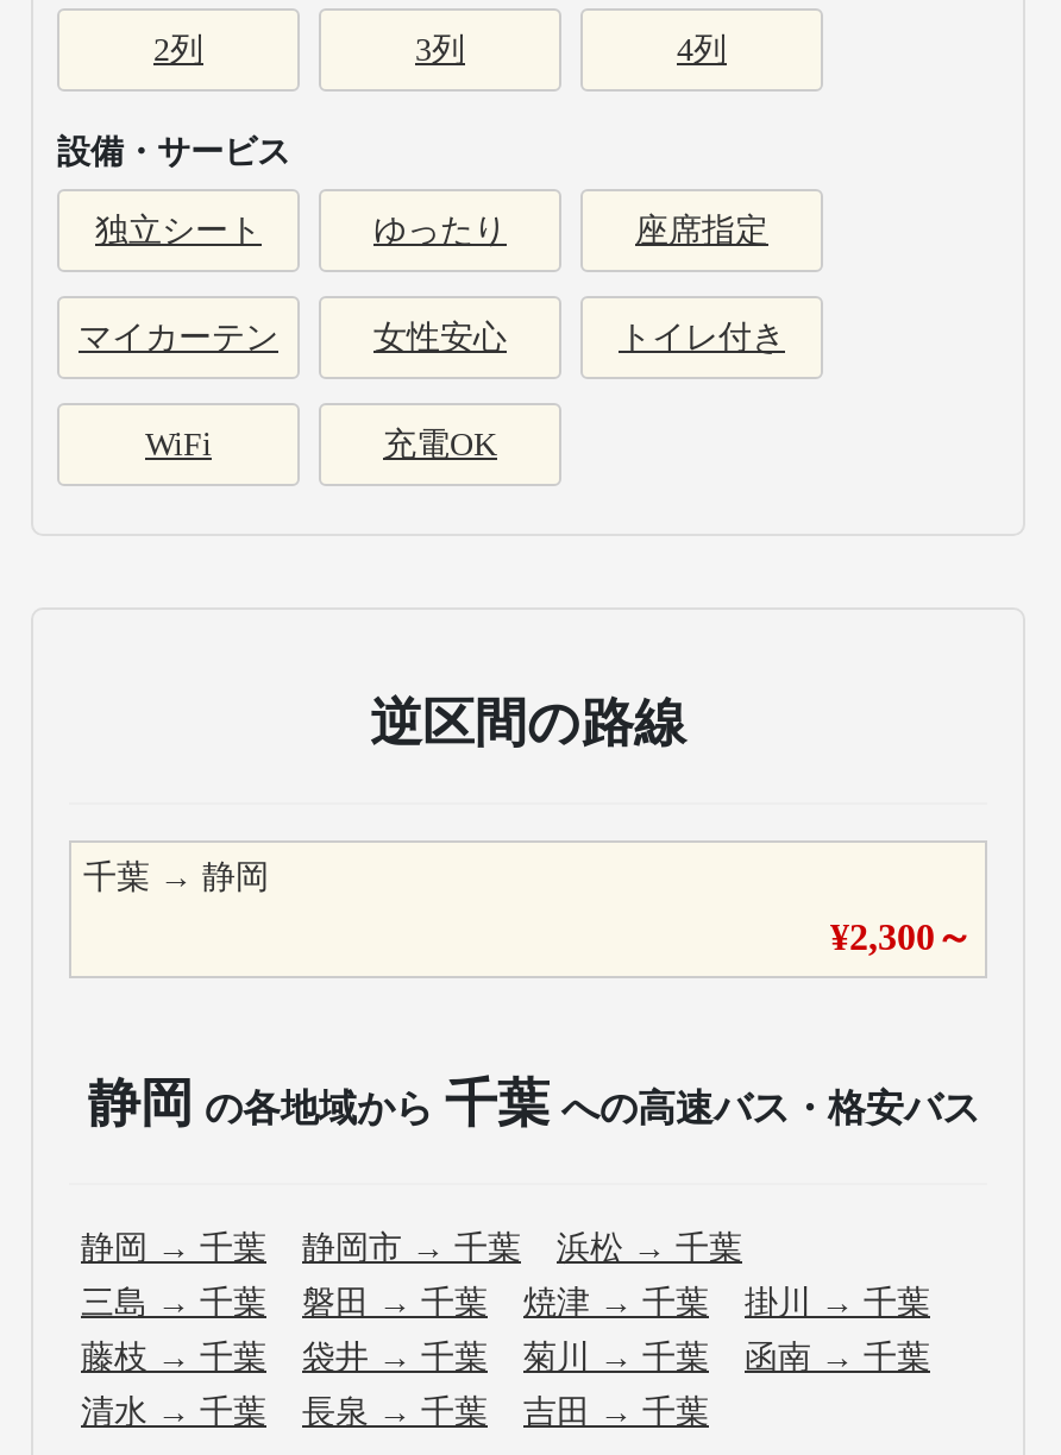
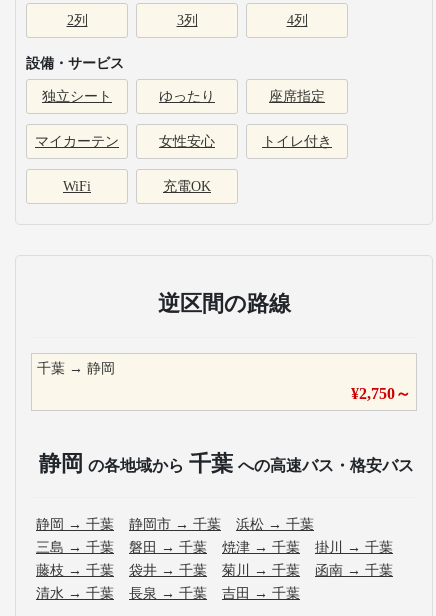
- ¥2,300～
+ ¥2,750～
